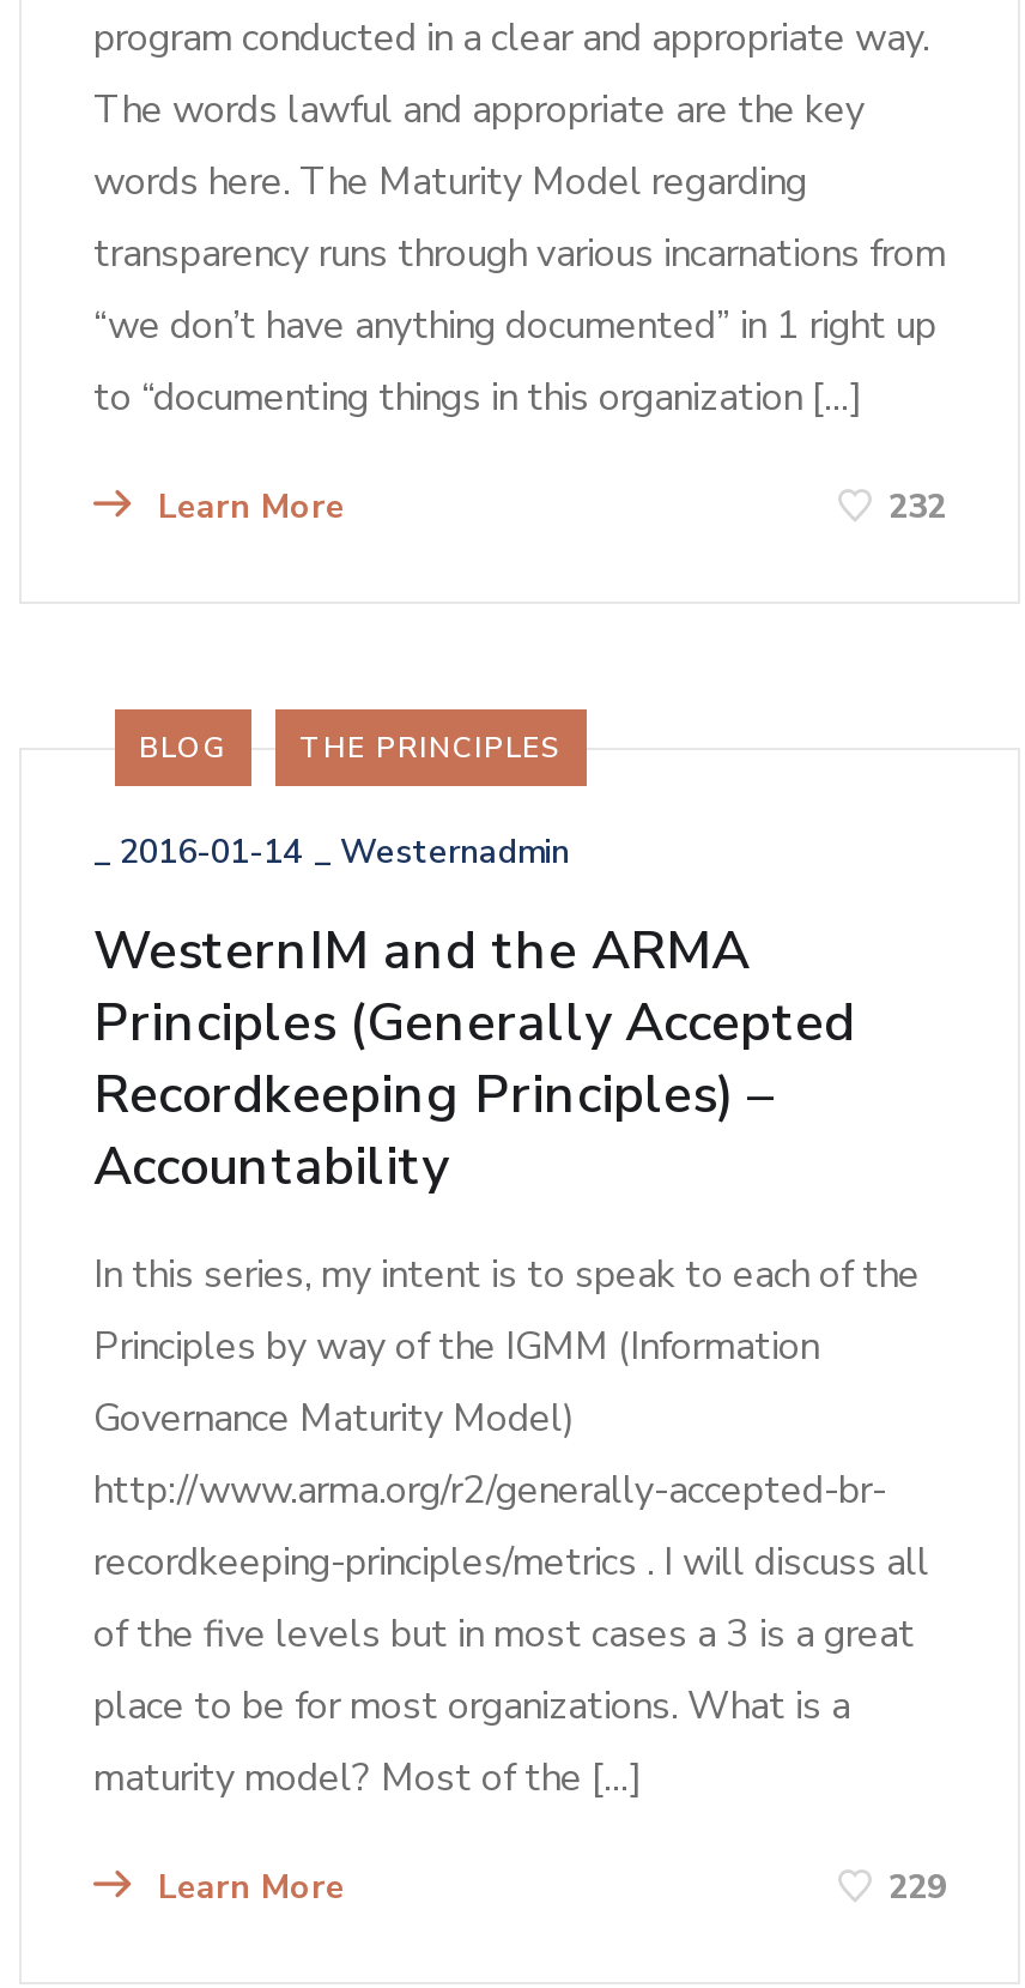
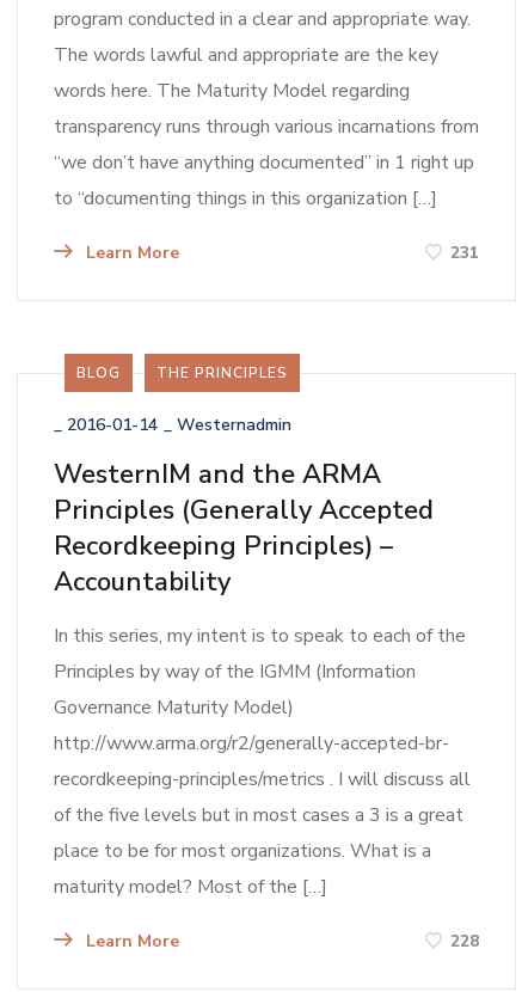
- 232
+ 231

- 229
+ 228
